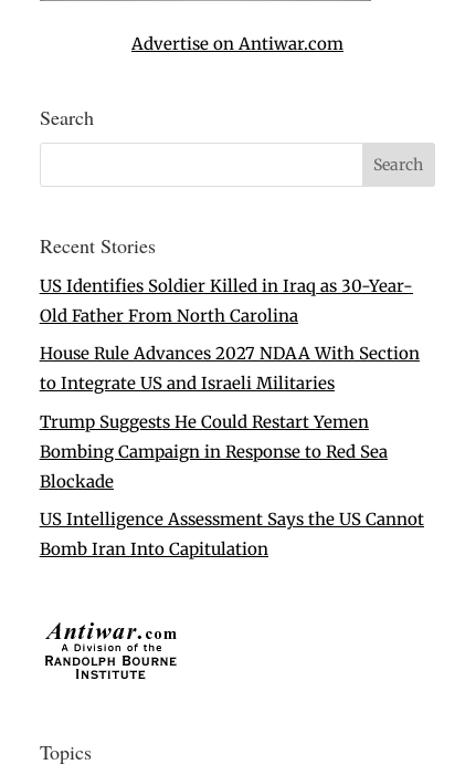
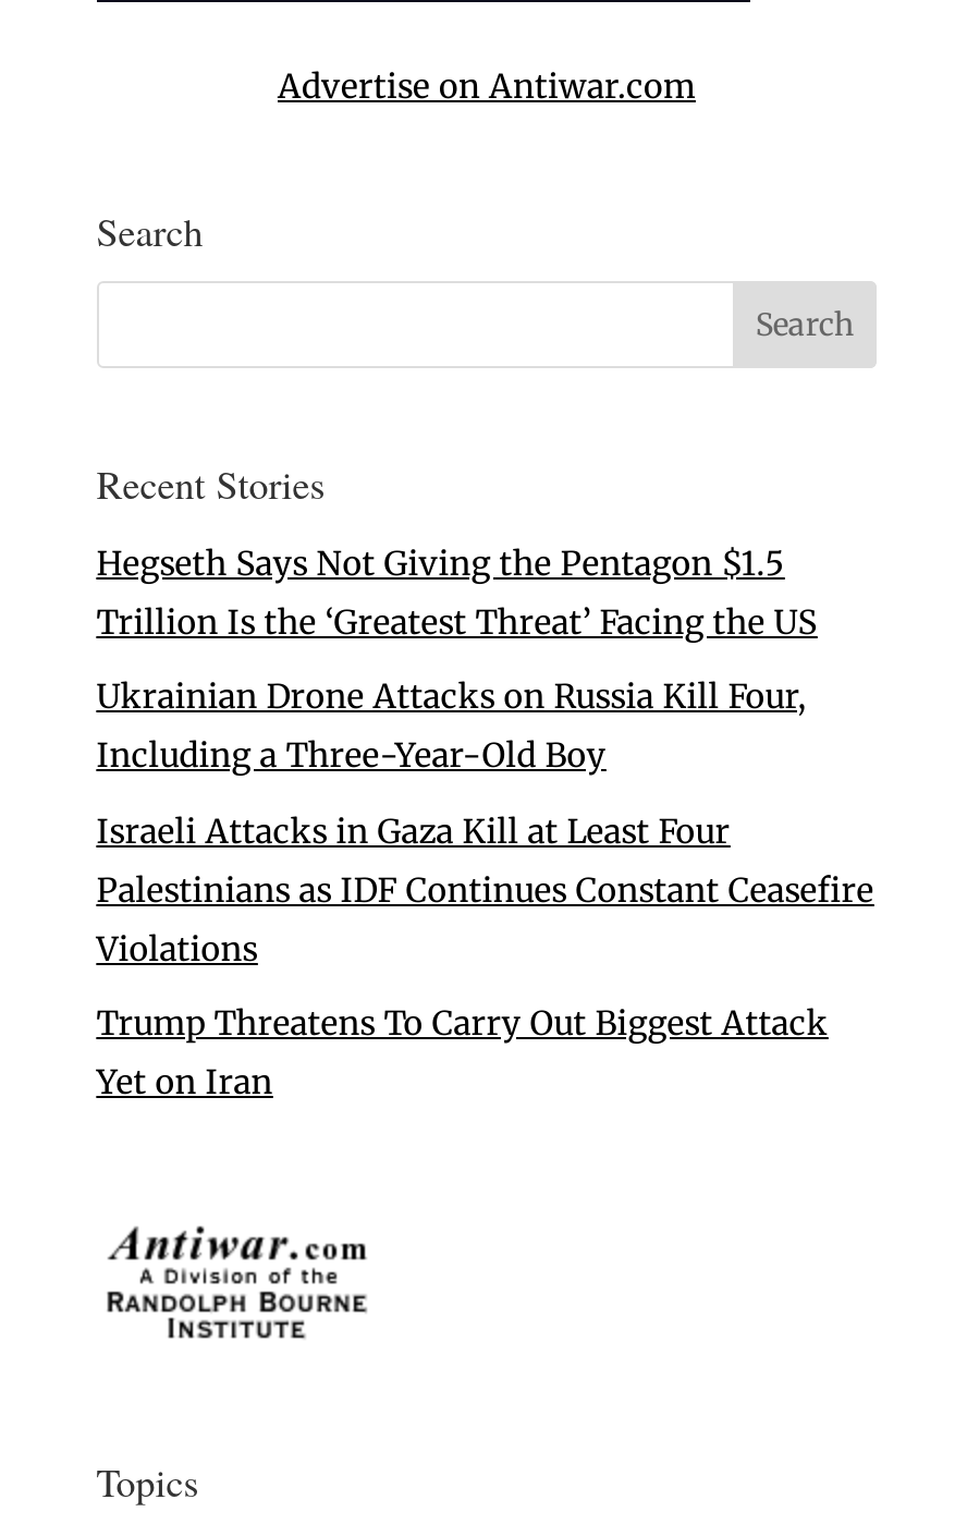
- US Identifies Soldier Killed in Iraq as 30-Year-
- Old Father From North Carolina
+ Hegseth Says Not Giving the Pentagon $1.5
+ Trillion Is the ‘Greatest Threat’ Facing the US

- House Rule Advances 2027 NDAA With Section
- to Integrate US and Israeli Militaries
+ Ukrainian Drone Attacks on Russia Kill Four,
+ Including a Three-Year-Old Boy

- Trump Suggests He Could Restart Yemen
- Bombing Campaign in Response to Red Sea
- Blockade
+ Israeli Attacks in Gaza Kill at Least Four
+ Palestinians as IDF Continues Constant Ceasefire
+ Violations

- US Intelligence Assessment Says the US Cannot
- Bomb Iran Into Capitulation
+ Trump Threatens To Carry Out Biggest Attack
+ Yet on Iran
